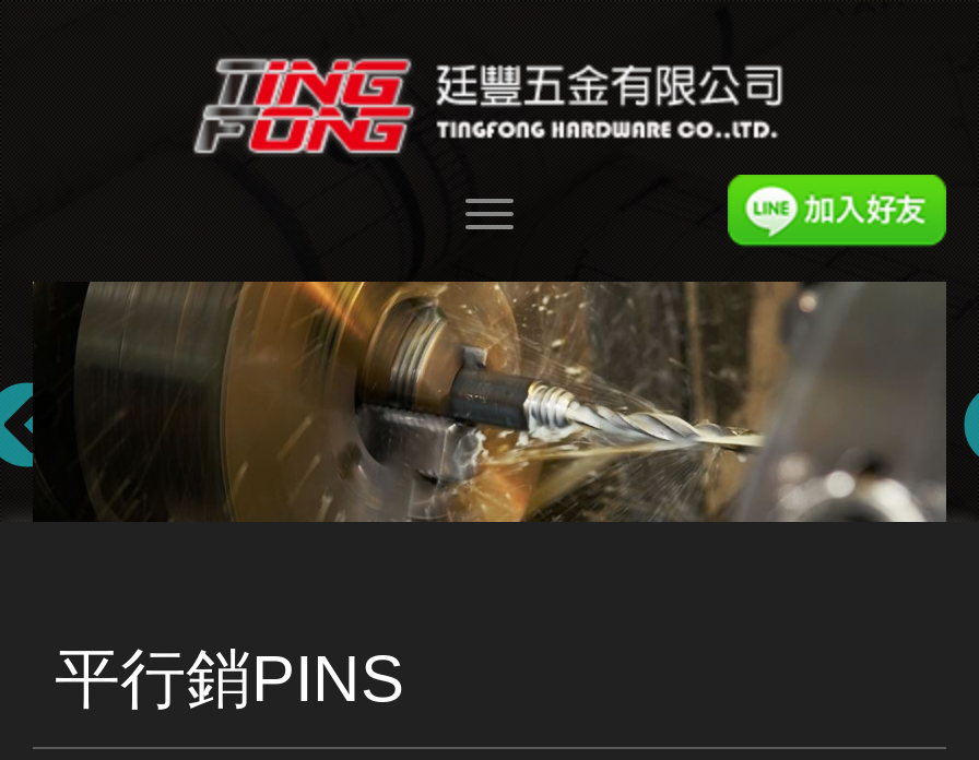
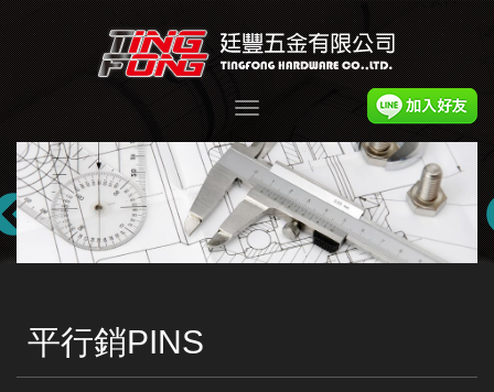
- [image]
+ [image]
